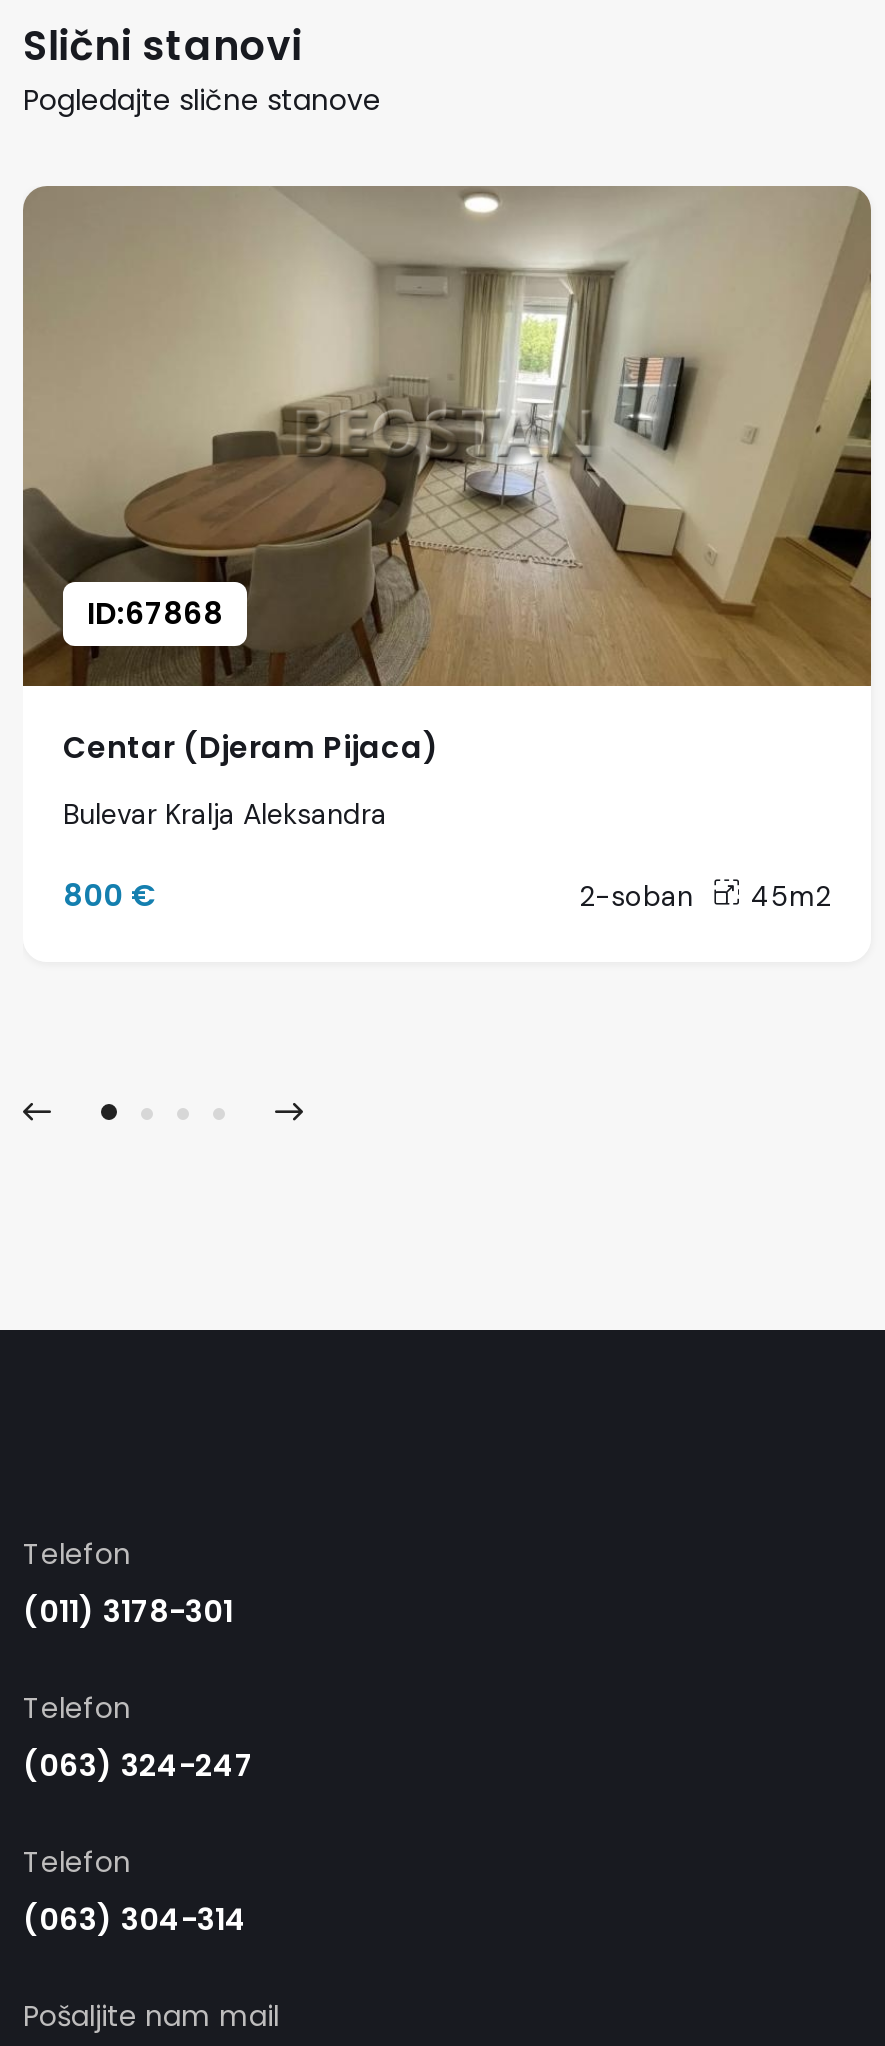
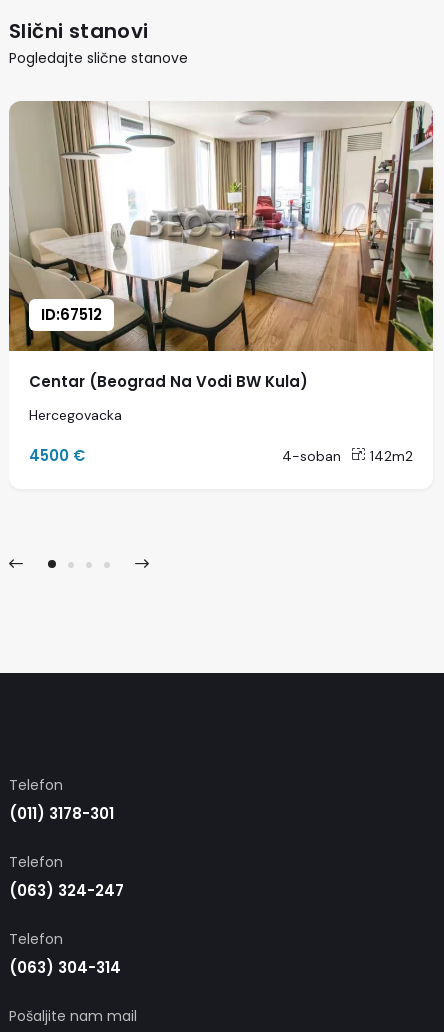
- [image]
- ID:67868
+ [image]
+ ID:67512

- Centar (Djeram Pijaca)
+ Centar (Beograd Na Vodi BW Kula)

- Bulevar Kralja Aleksandra
+ Hercegovacka

- 800 €
- 2-soban
- 45m2
+ 4500 €
+ 4-soban
+ 142m2
